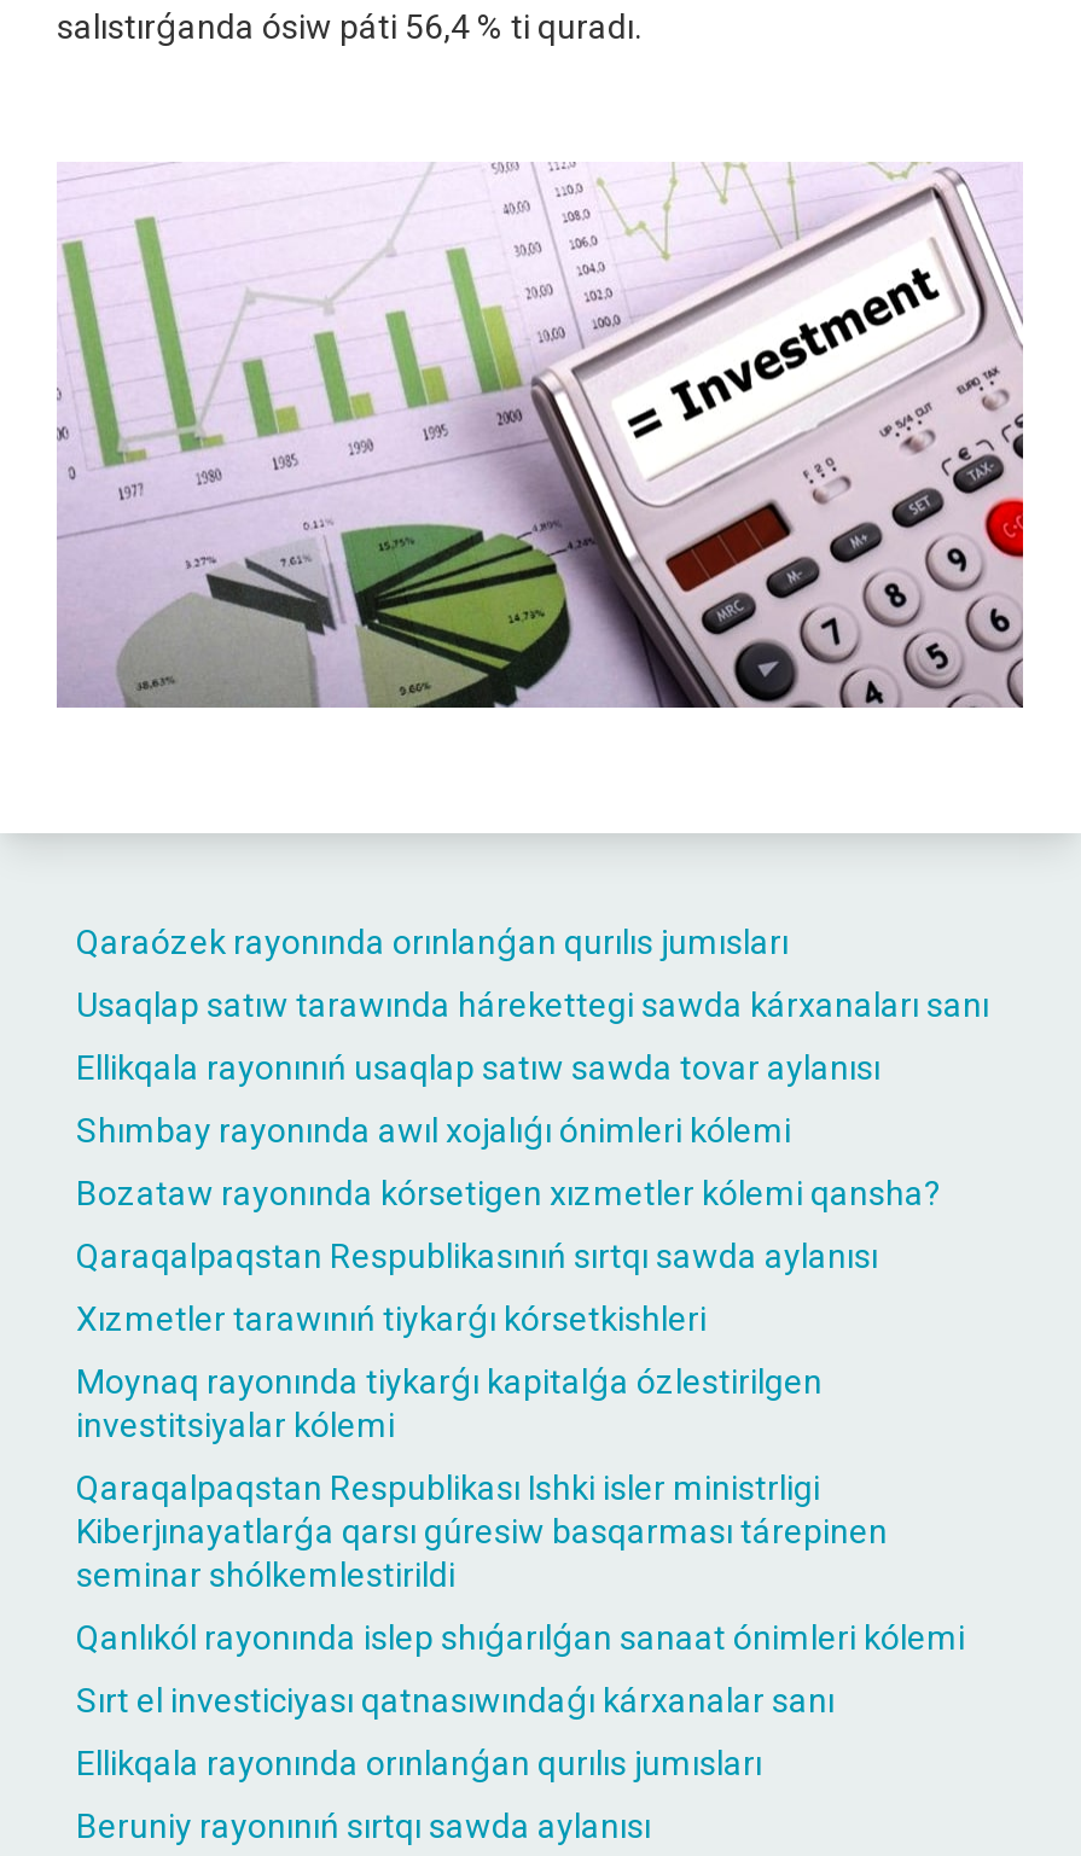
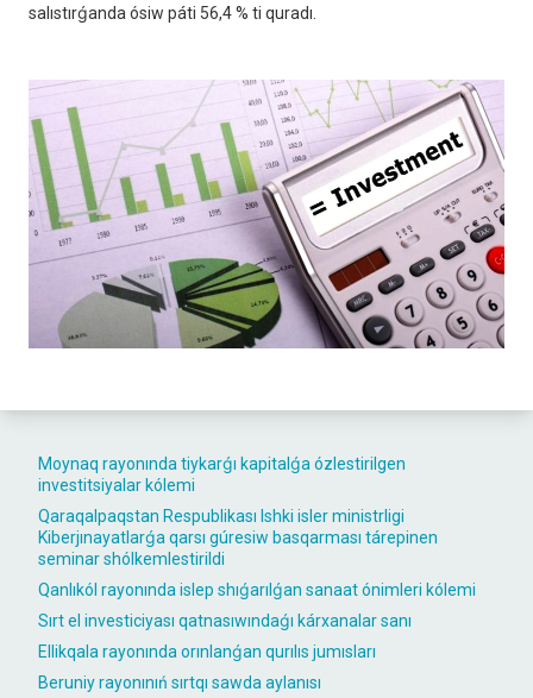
- Qaraózek rayonında orınlanǵan qurılıs jumısları
- Usaqlap satıw tarawında hárekettegi sawda kárxanaları sanı
- Ellikqala rayonınıń usaqlap satıw sawda tovar aylanısı
- Shımbay rayonında awıl xojalıǵı ónimleri kólemi
- Bozataw rayonında kórsetigen xızmetler kólemi qansha?
- Qaraqalpaqstan Respublikasınıń sırtqı sawda aylanısı
- Xızmetler tarawınıń tiykarǵı kórsetkishleri
